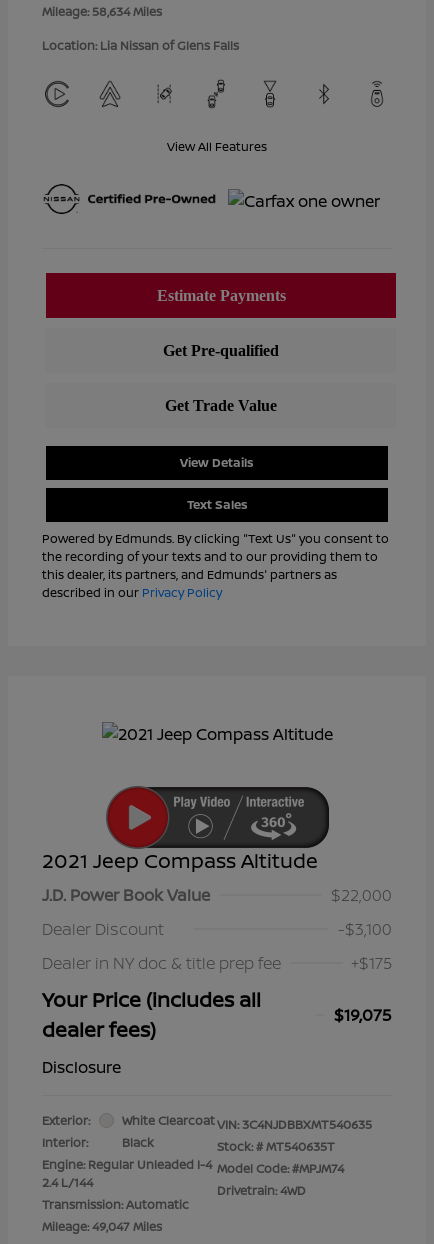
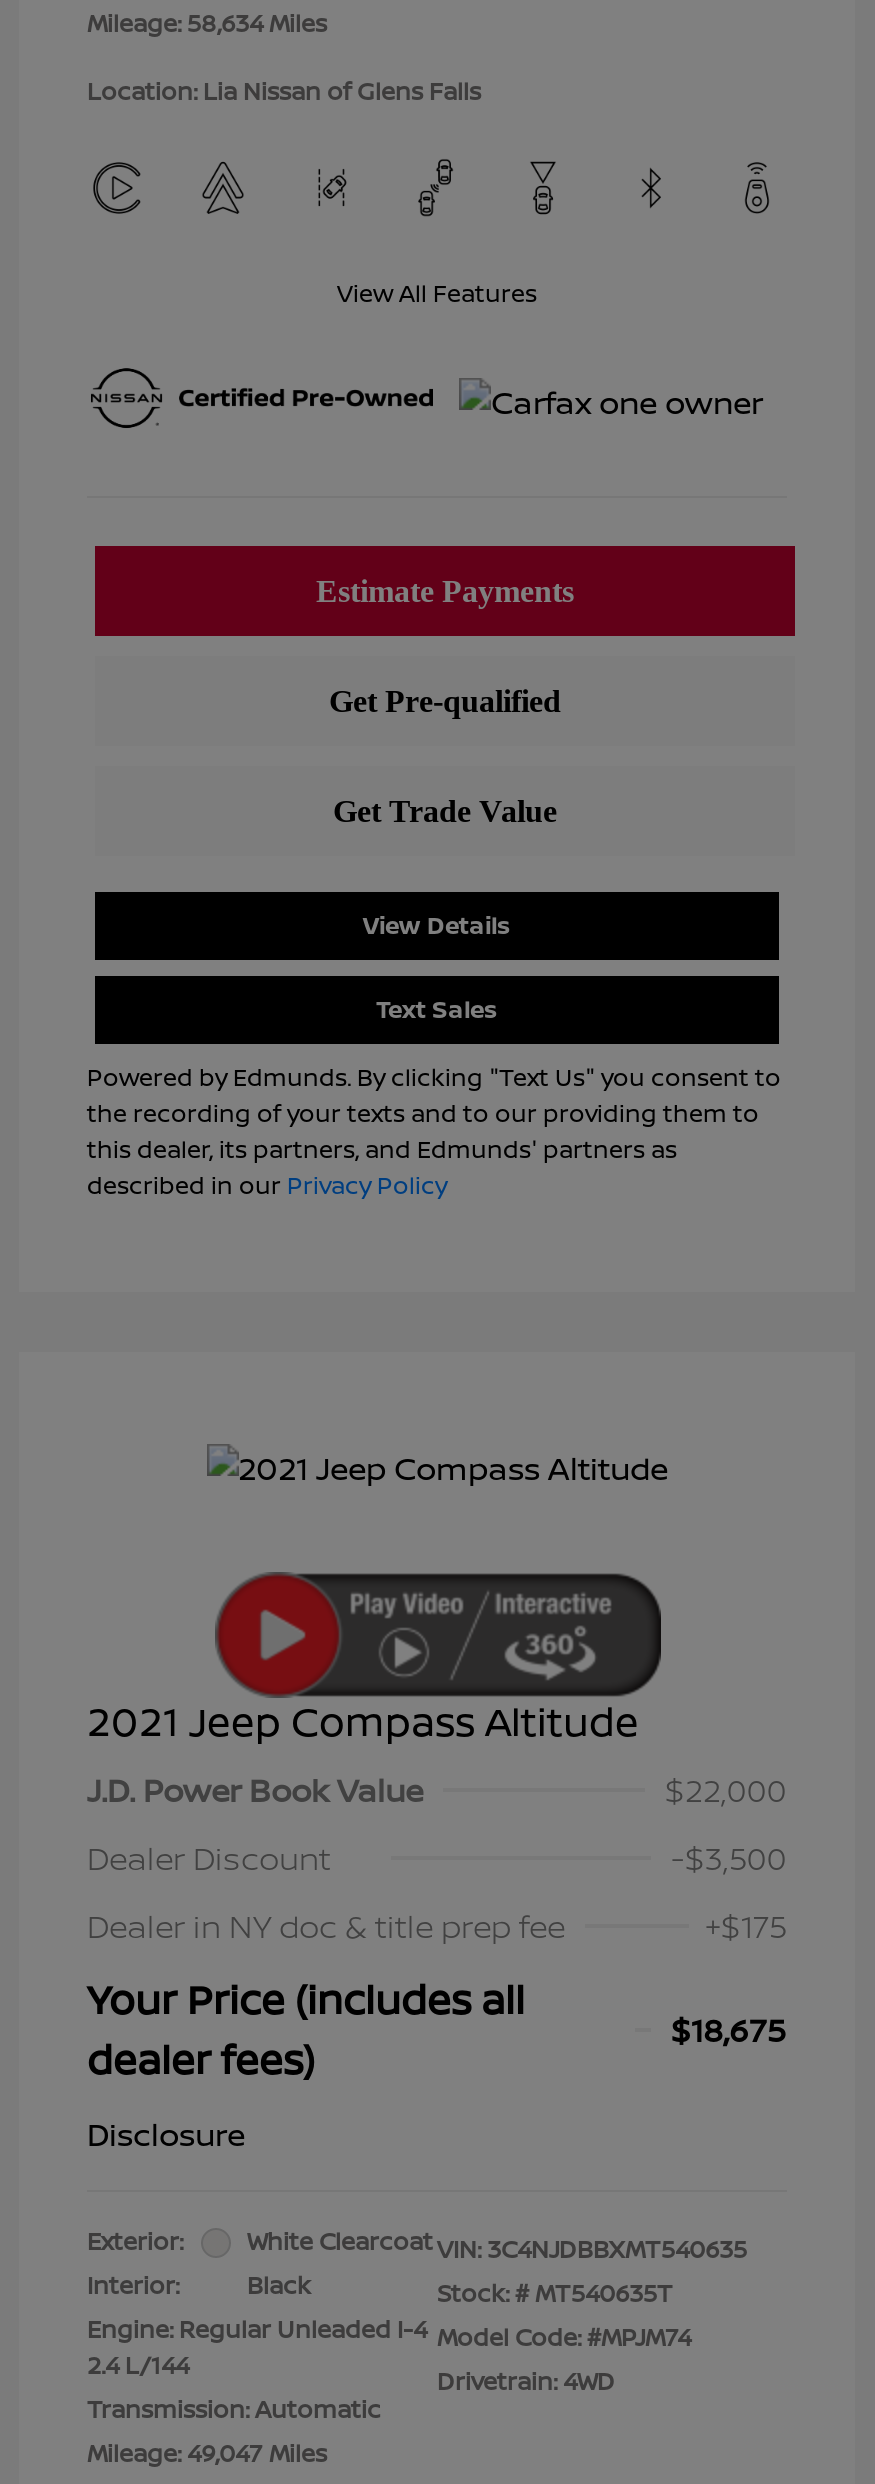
- -$3,100
+ -$3,500

- $19,075
+ $18,675
